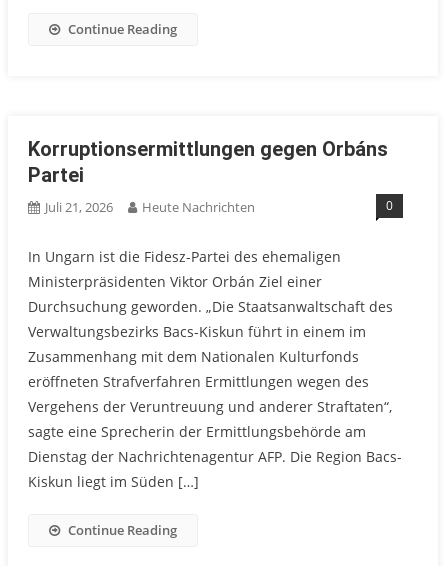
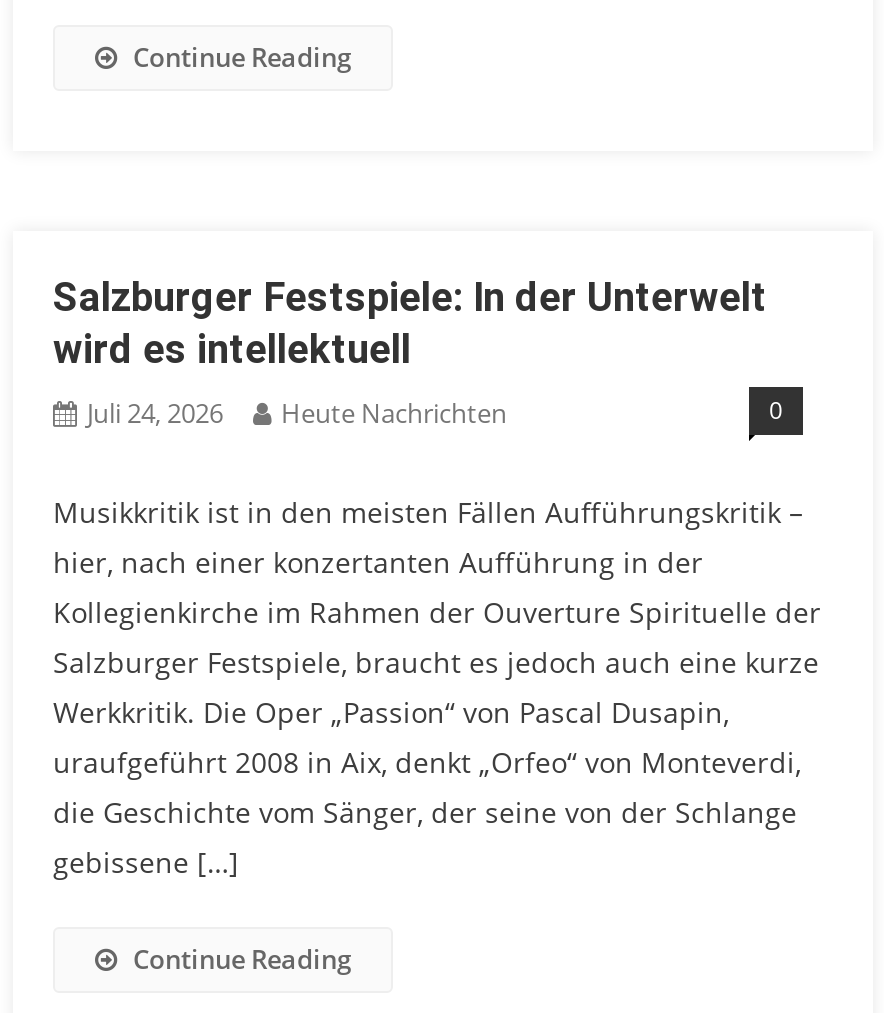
- Korruptionsermittlungen gegen Orbáns
- Partei
+ Salzburger Festspiele: In der Unterwelt
+ wird es intellektuell

- Juli 21, 2026 Heute Nachrichten
+ Juli 24, 2026 Heute Nachrichten

- In Ungarn ist die Fidesz-Partei des ehemaligen
- Ministerpräsidenten Viktor Orbán Ziel einer
- Durchsuchung geworden. „Die Staatsanwaltschaft des
- Verwaltungsbezirks Bacs-Kiskun führt in einem im
- Zusammenhang mit dem Nationalen Kulturfonds
- eröffneten Strafverfahren Ermittlungen wegen des
- Vergehens der Veruntreuung und anderer Straftaten“,
- sagte eine Sprecherin der Ermittlungsbehörde am
- Dienstag der Nachrichtenagentur AFP. Die Region Bacs-
- Kiskun liegt im Süden […]
+ Musikkritik ist in den meisten Fällen Aufführungskritik –
+ hier, nach einer konzertanten Aufführung in der
+ Kollegienkirche im Rahmen der Ouverture Spirituelle der
+ Salzburger Festspiele, braucht es jedoch auch eine kurze
+ Werkkritik. Die Oper „Passion“ von Pascal Dusapin,
+ uraufgeführt 2008 in Aix, denkt „Orfeo“ von Monteverdi,
+ die Geschichte vom Sänger, der seine von der Schlange
+ gebissene […]
